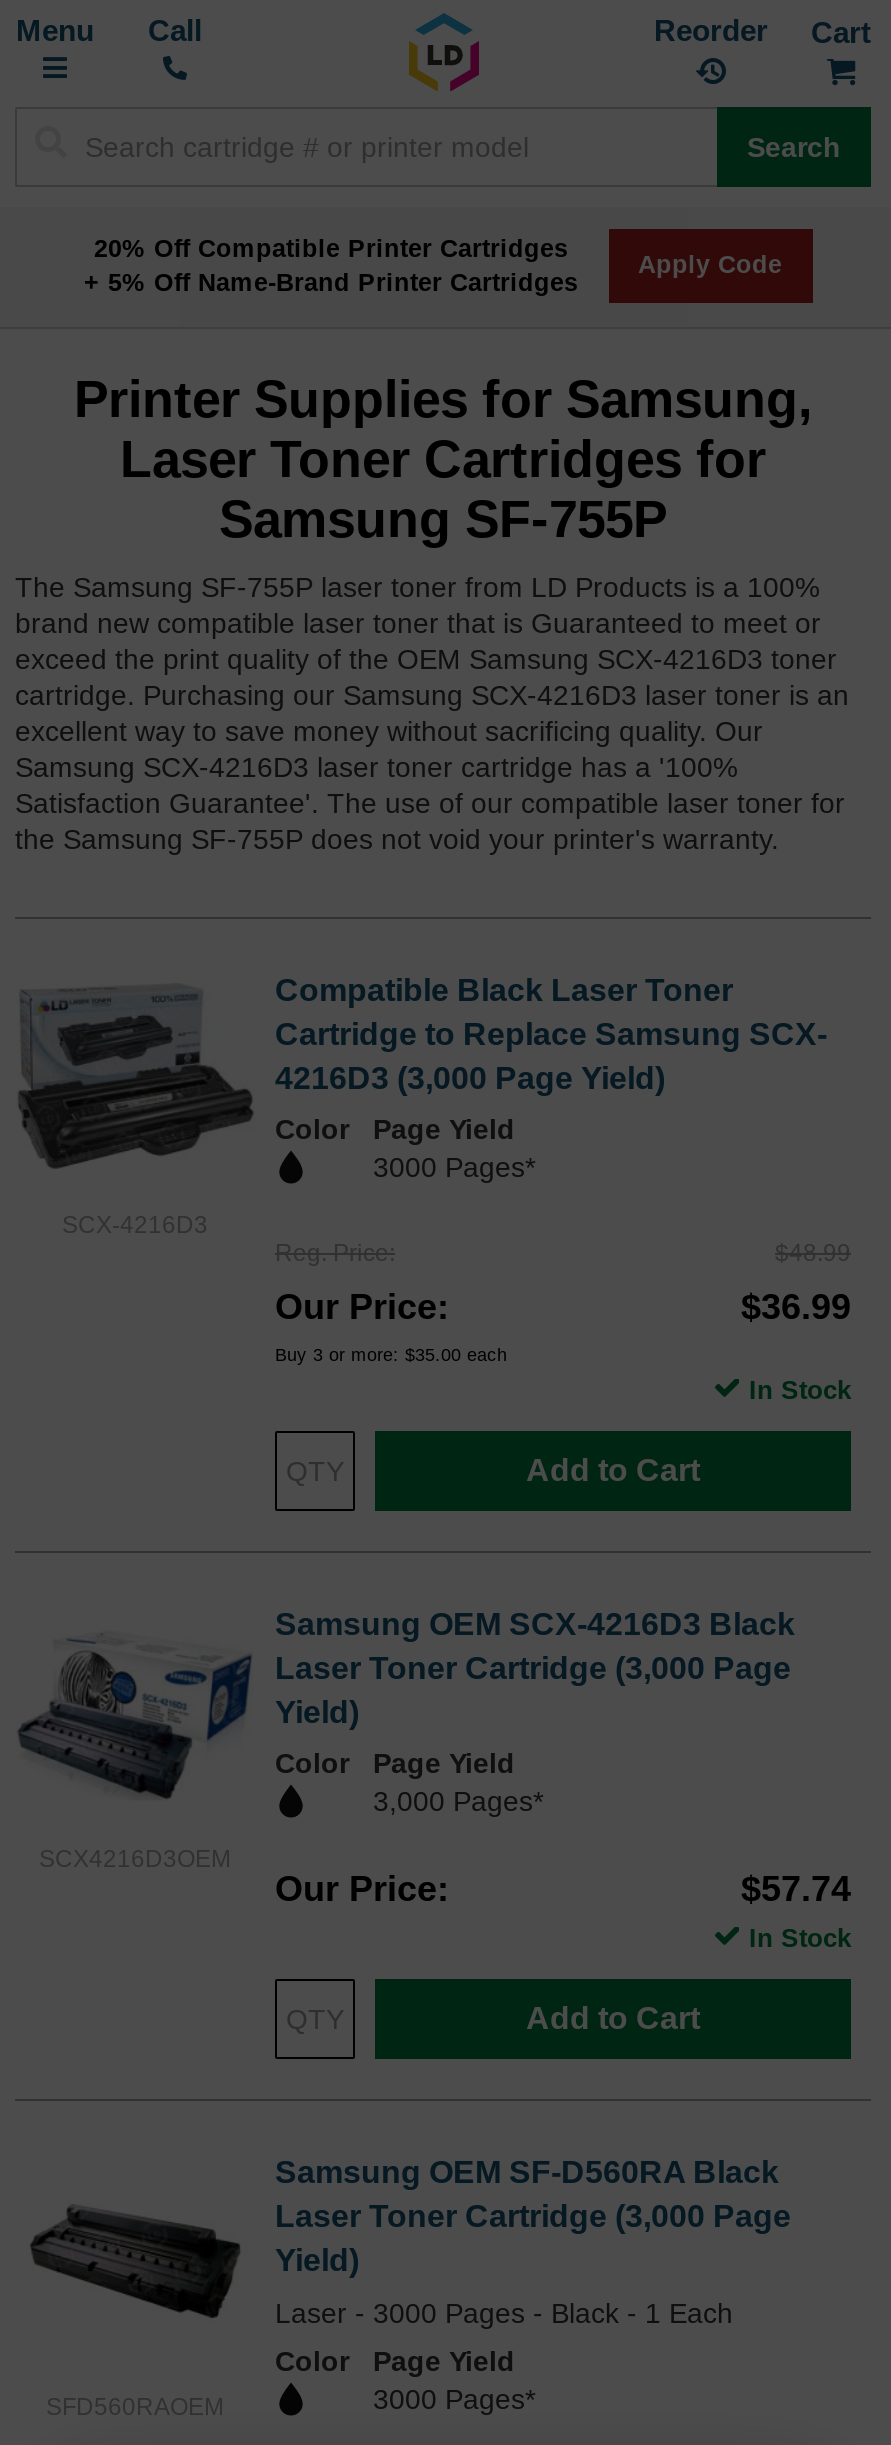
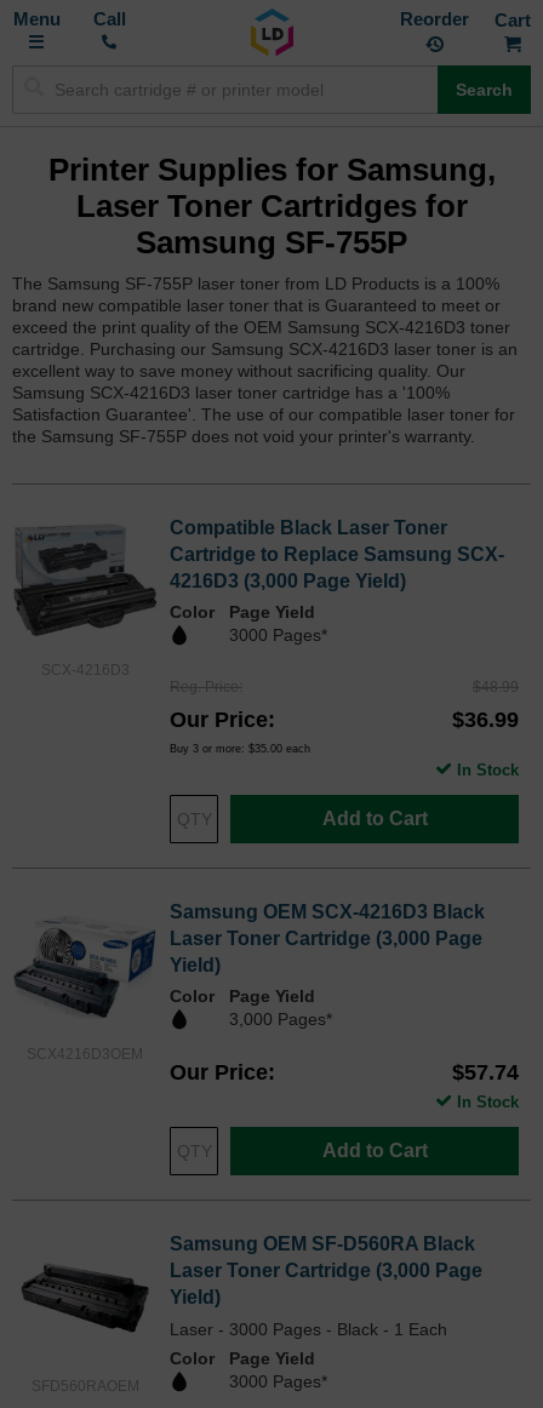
- 20% Off Compatible Printer Cartridges
- + 5% Off Name-Brand Printer Cartridges

- Apply Code
